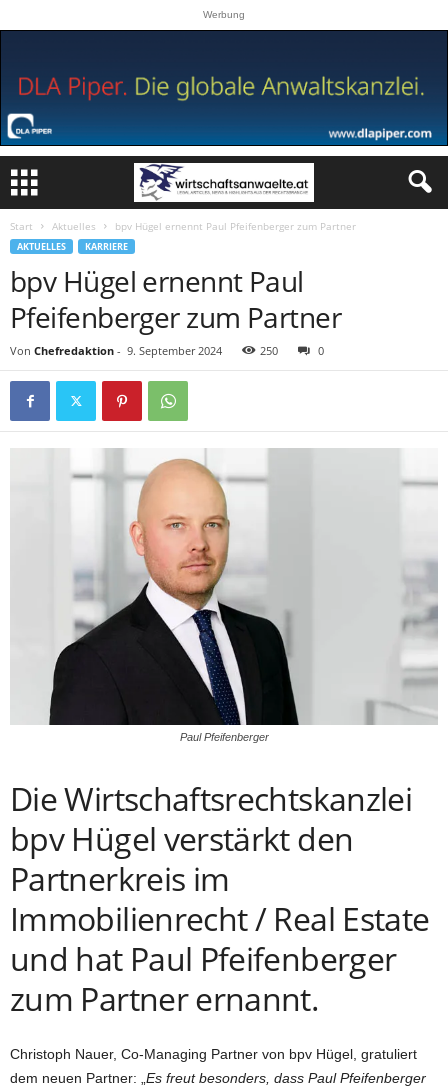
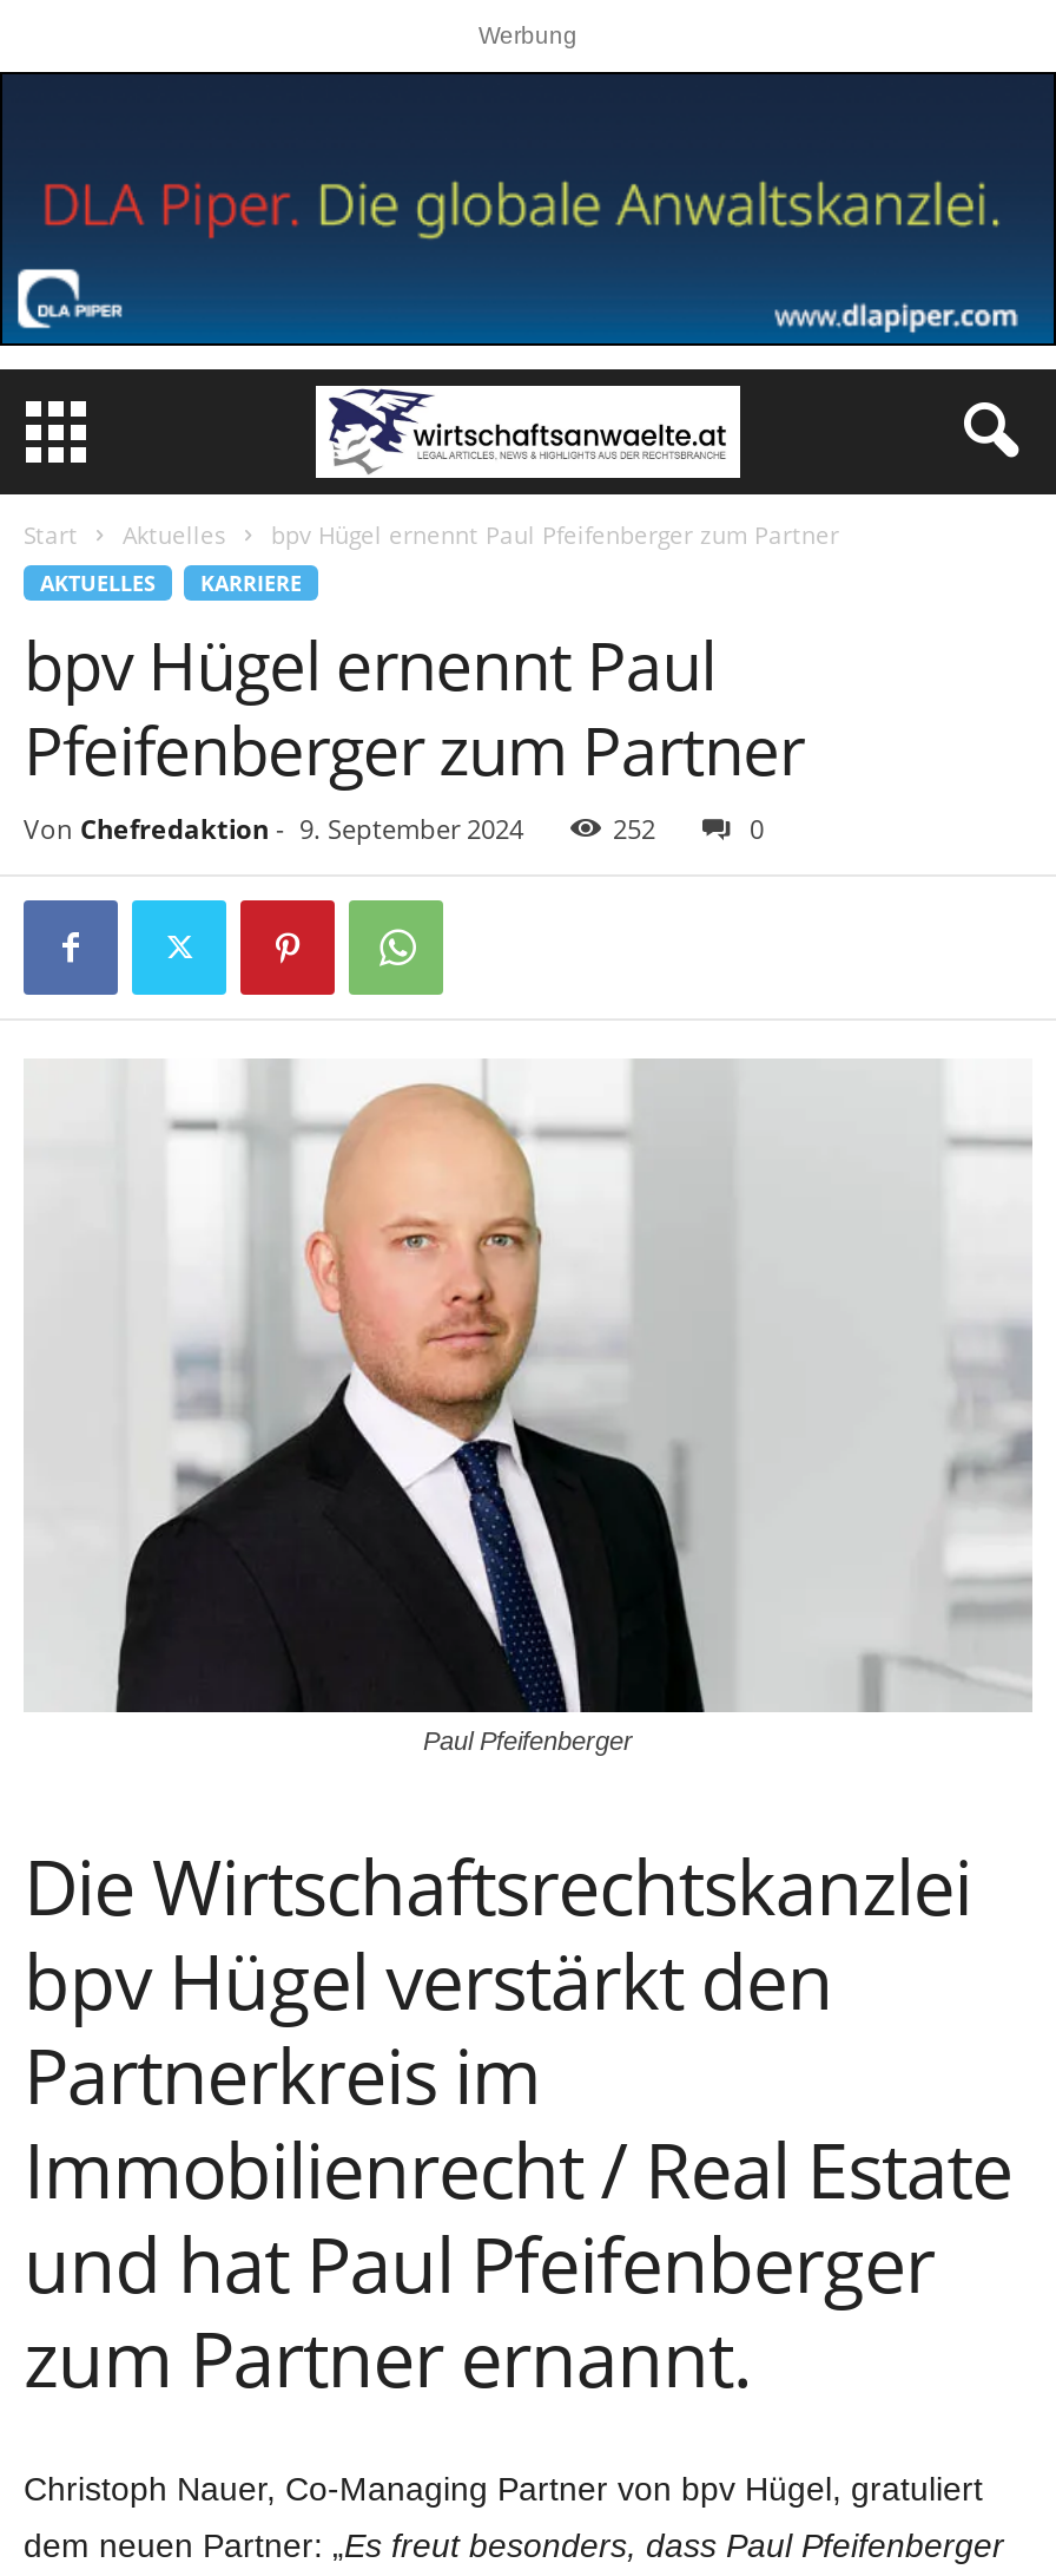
- 250
+ 252
